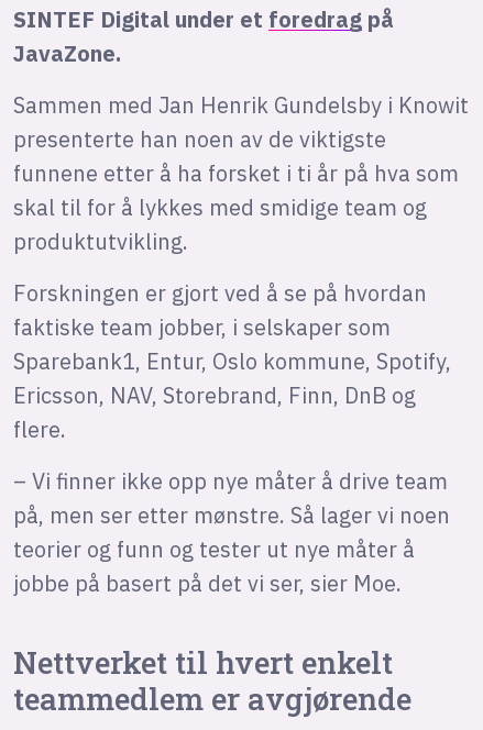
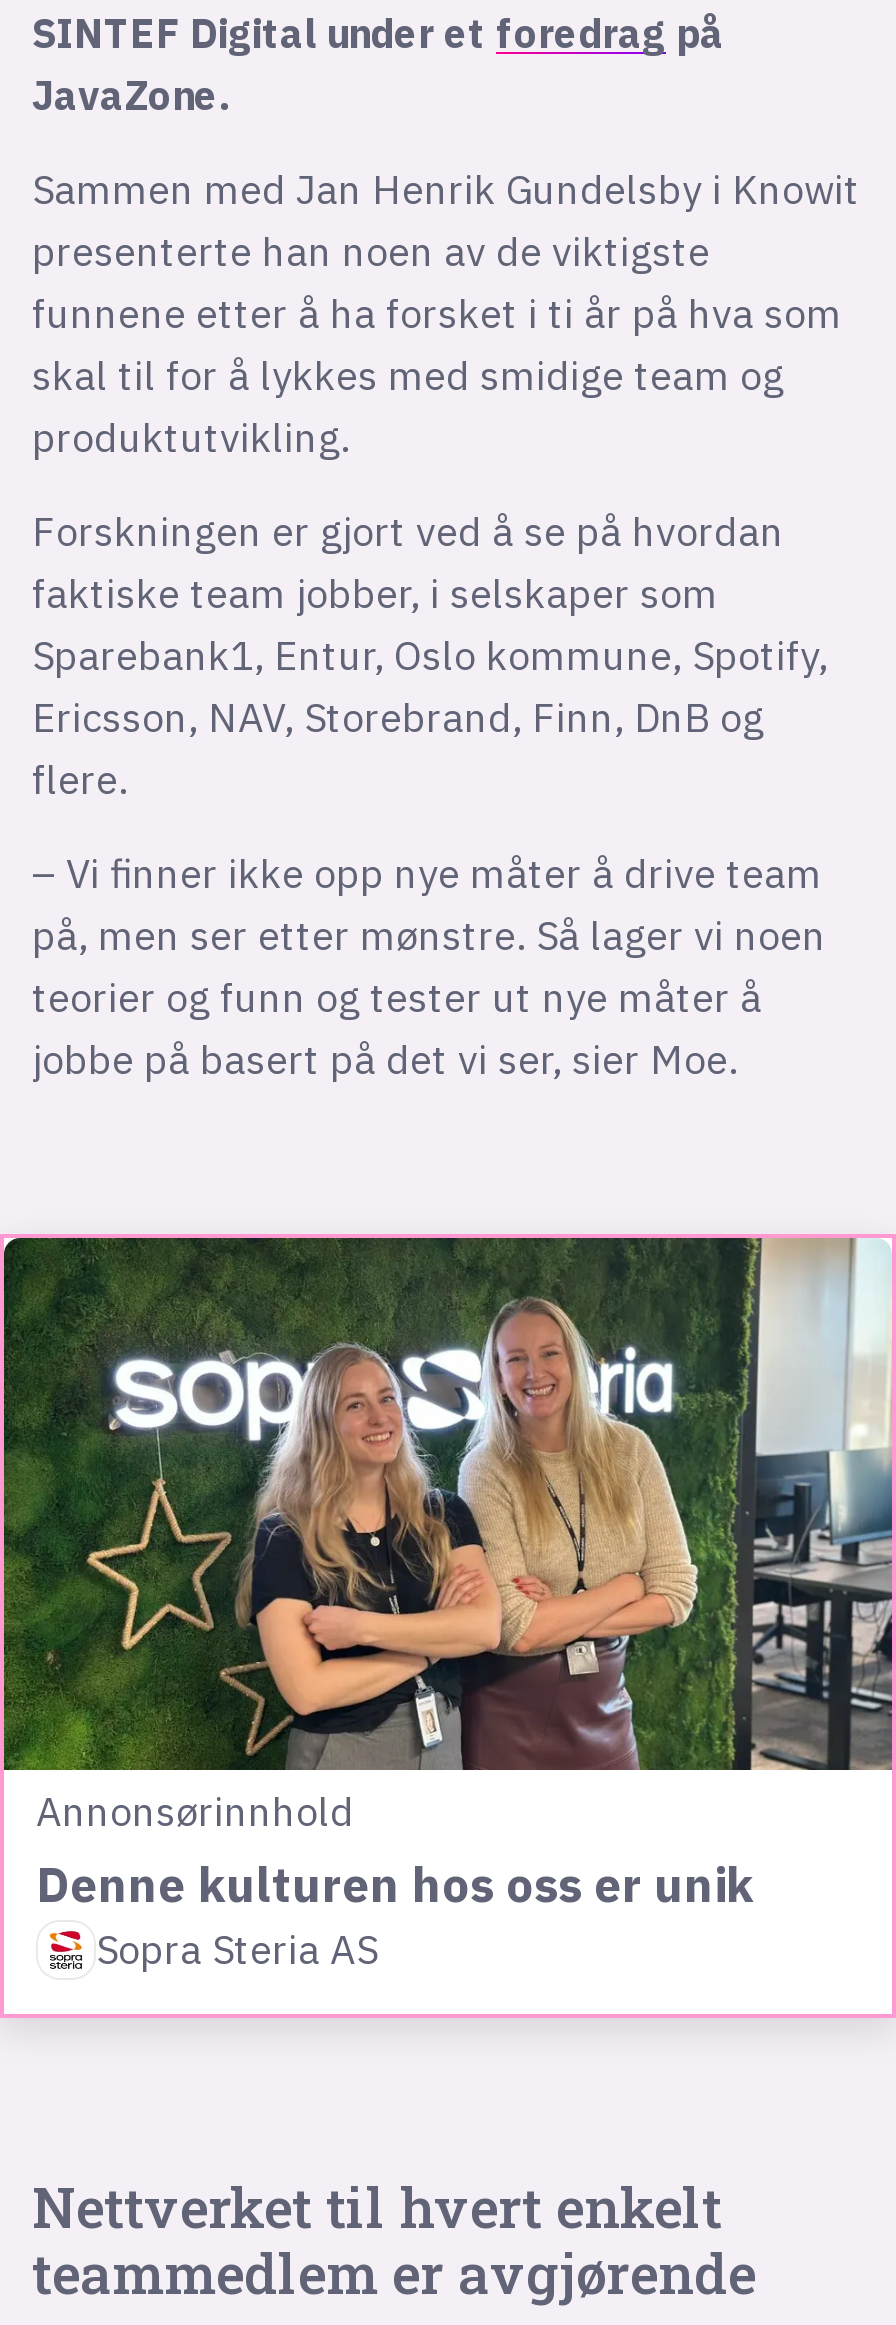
+ [image]
+ Annonsørinnhold
+ Denne kulturen hos oss er unik
+ Sopra Steria AS
